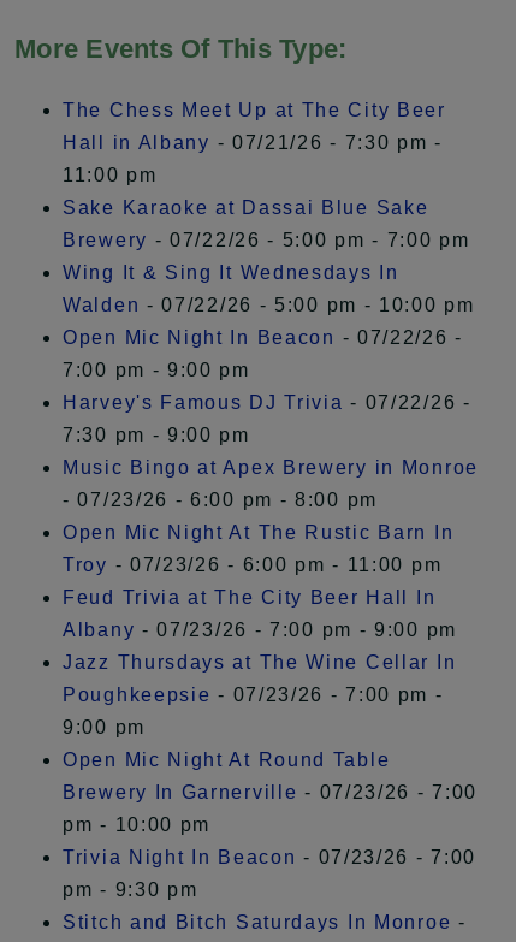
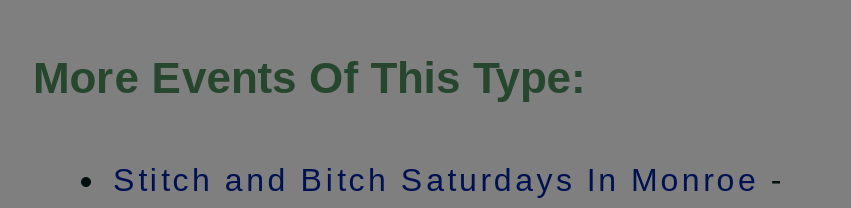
- The Chess Meet Up at The City Beer
- Hall in Albany - 07/21/26 - 7:30 pm -
- 11:00 pm
- Sake Karaoke at Dassai Blue Sake
- Brewery - 07/22/26 - 5:00 pm - 7:00 pm
- Wing It & Sing It Wednesdays In
- Walden - 07/22/26 - 5:00 pm - 10:00 pm
- Open Mic Night In Beacon - 07/22/26 -
- 7:00 pm - 9:00 pm
- Harvey's Famous DJ Trivia - 07/22/26 -
- 7:30 pm - 9:00 pm
- Music Bingo at Apex Brewery in Monroe
- - 07/23/26 - 6:00 pm - 8:00 pm
- Open Mic Night At The Rustic Barn In
- Troy - 07/23/26 - 6:00 pm - 11:00 pm
- Feud Trivia at The City Beer Hall In
- Albany - 07/23/26 - 7:00 pm - 9:00 pm
- Jazz Thursdays at The Wine Cellar In
- Poughkeepsie - 07/23/26 - 7:00 pm -
- 9:00 pm
- Open Mic Night At Round Table
- Brewery In Garnerville - 07/23/26 - 7:00
- pm - 10:00 pm
- Trivia Night In Beacon - 07/23/26 - 7:00
- pm - 9:30 pm
